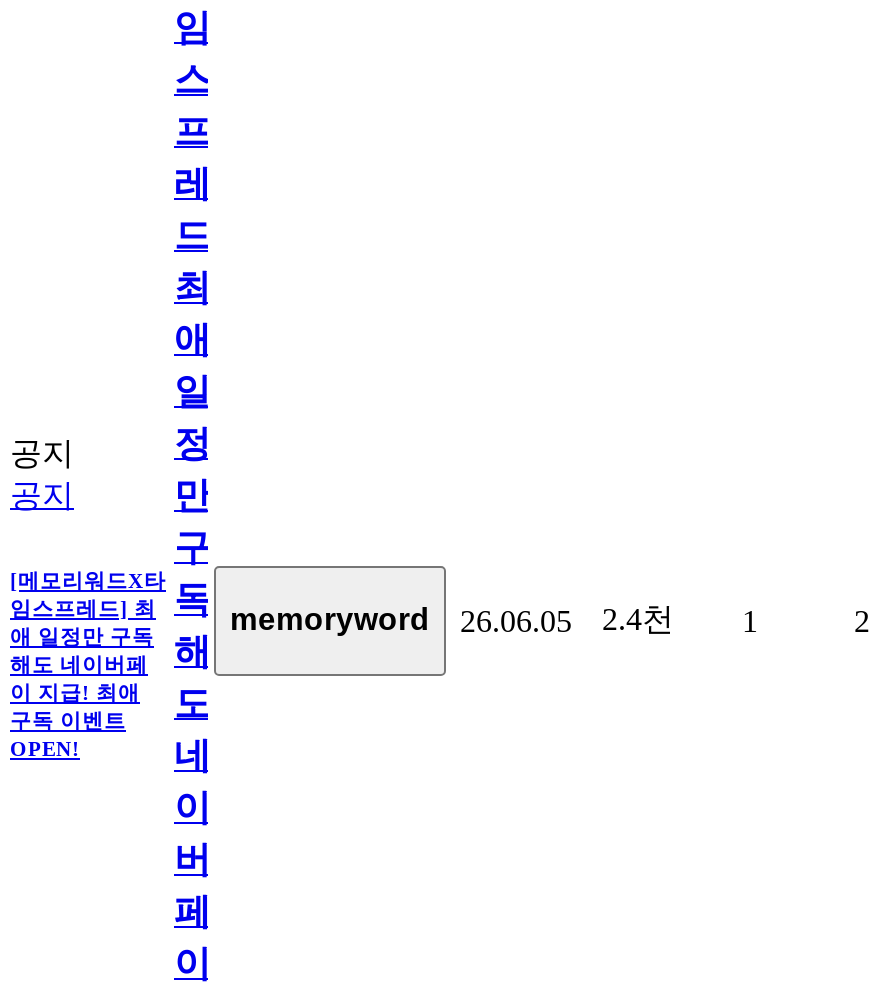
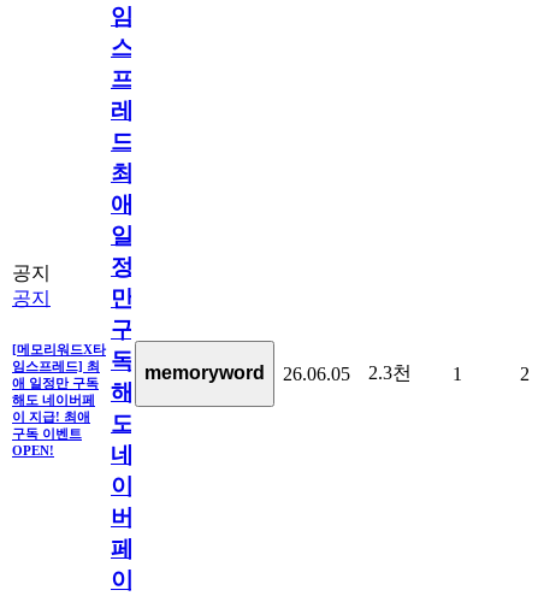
- [메모리워드X타 임스프레드] 최 독 memoryword 26.06.05 2.4천 1
+ [메모리워드X타 임스프레드] 최 독 memoryword 26.06.05 2.3천 1
